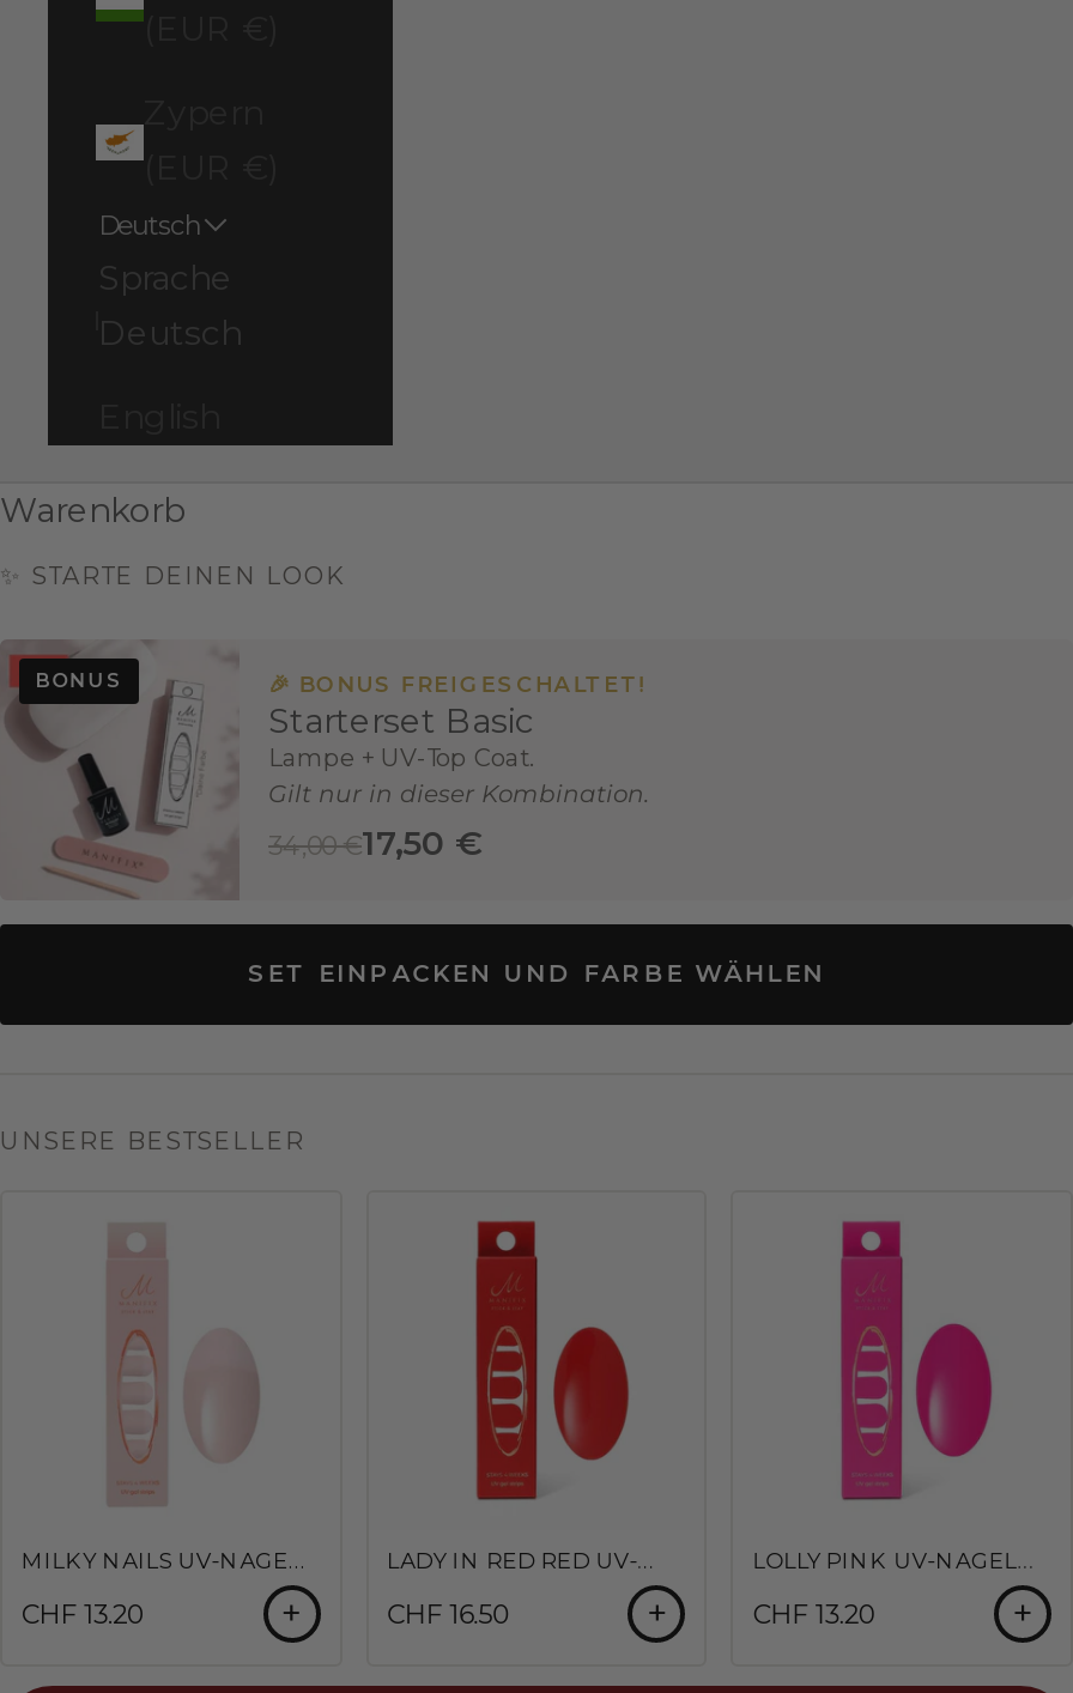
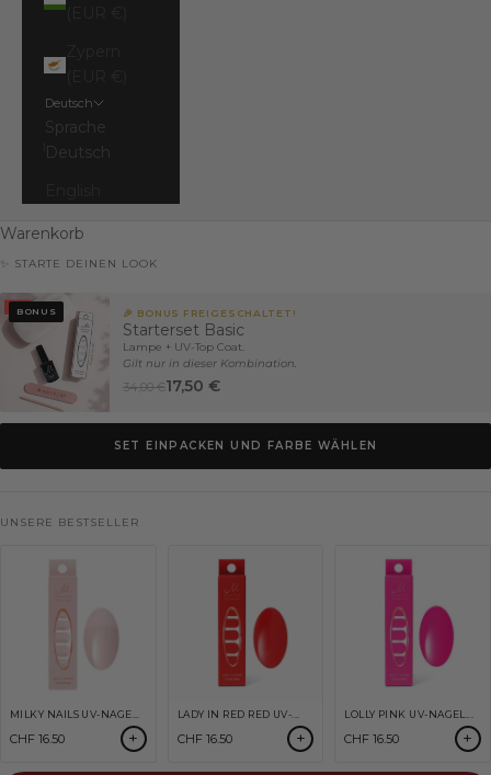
- CHF 13.20
+ CHF 16.50

- CHF 13.20
+ CHF 16.50
